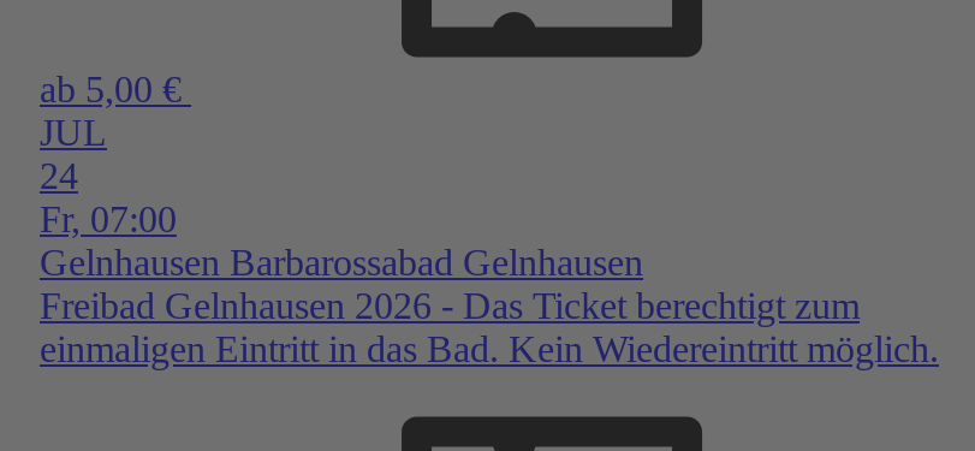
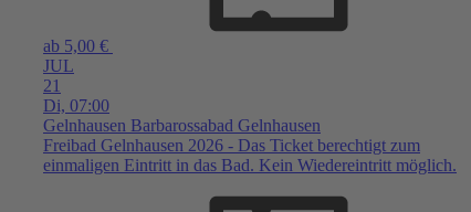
- 24
- Fr, 07:00
+ 21
+ Di, 07:00
